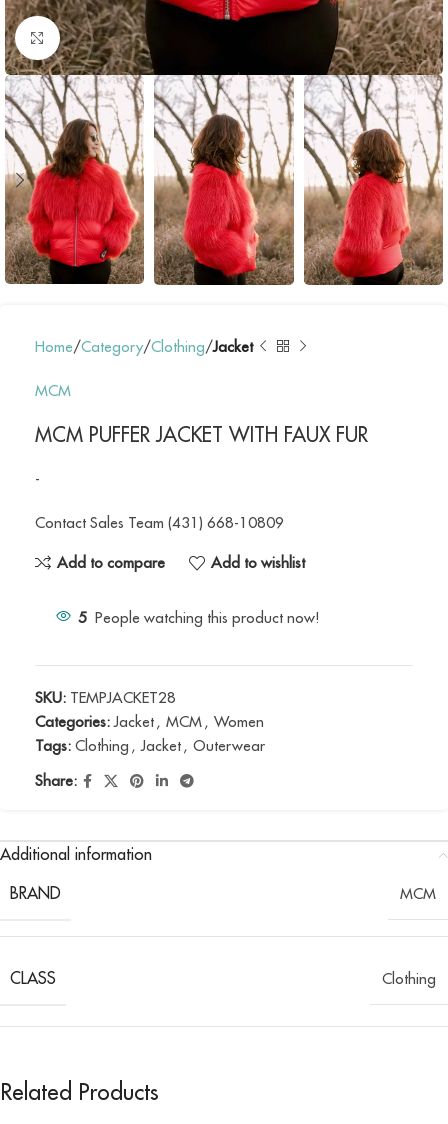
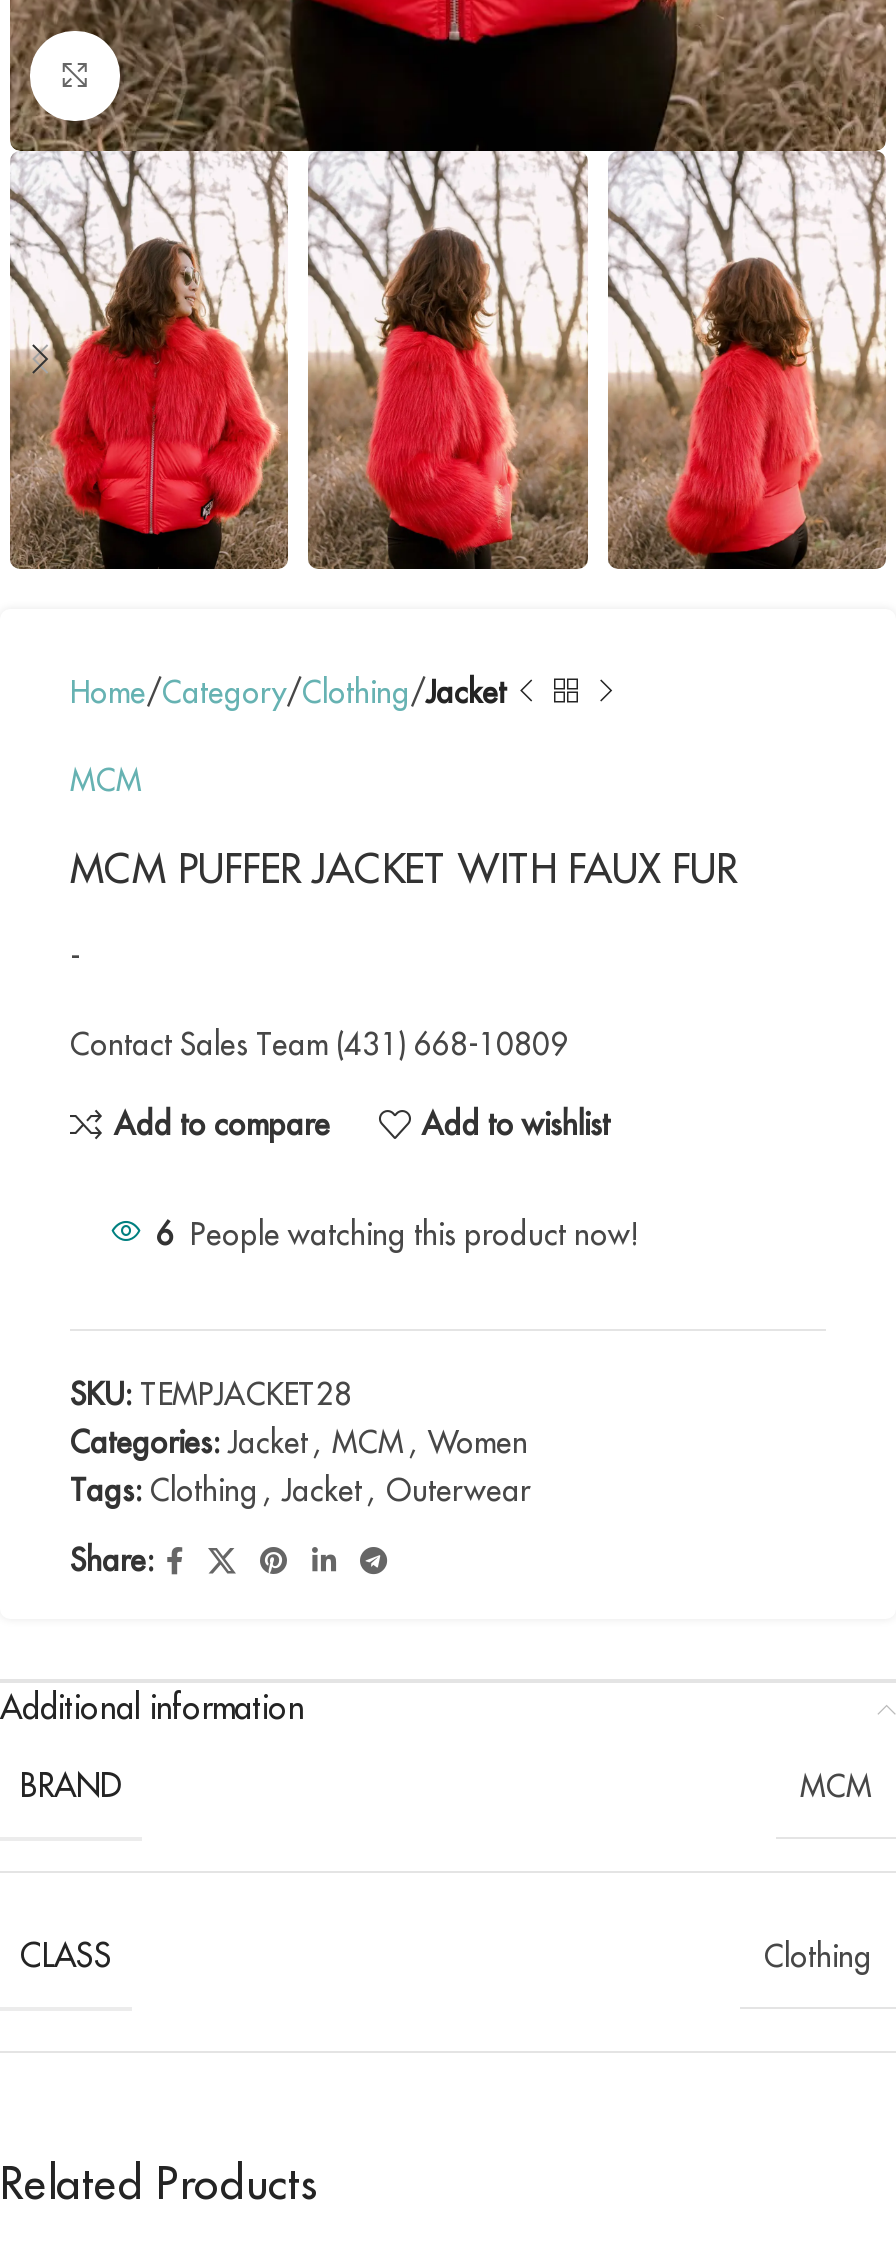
- 5 People watching this product now!
+ 6 People watching this product now!
